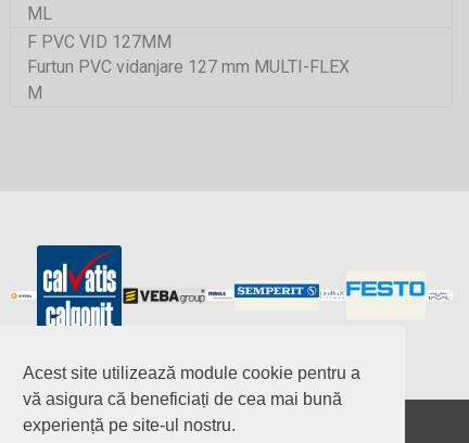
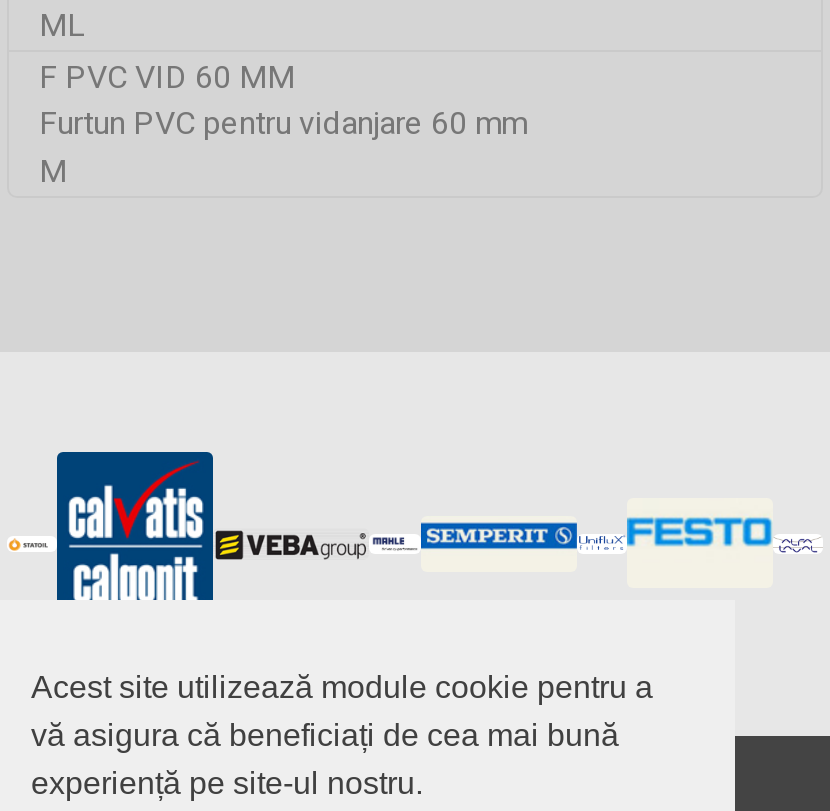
- F PVC VID 127MM
- Furtun PVC vidanjare 127 mm MULTI-FLEX
+ F PVC VID 60 MM
+ Furtun PVC pentru vidanjare 60 mm
